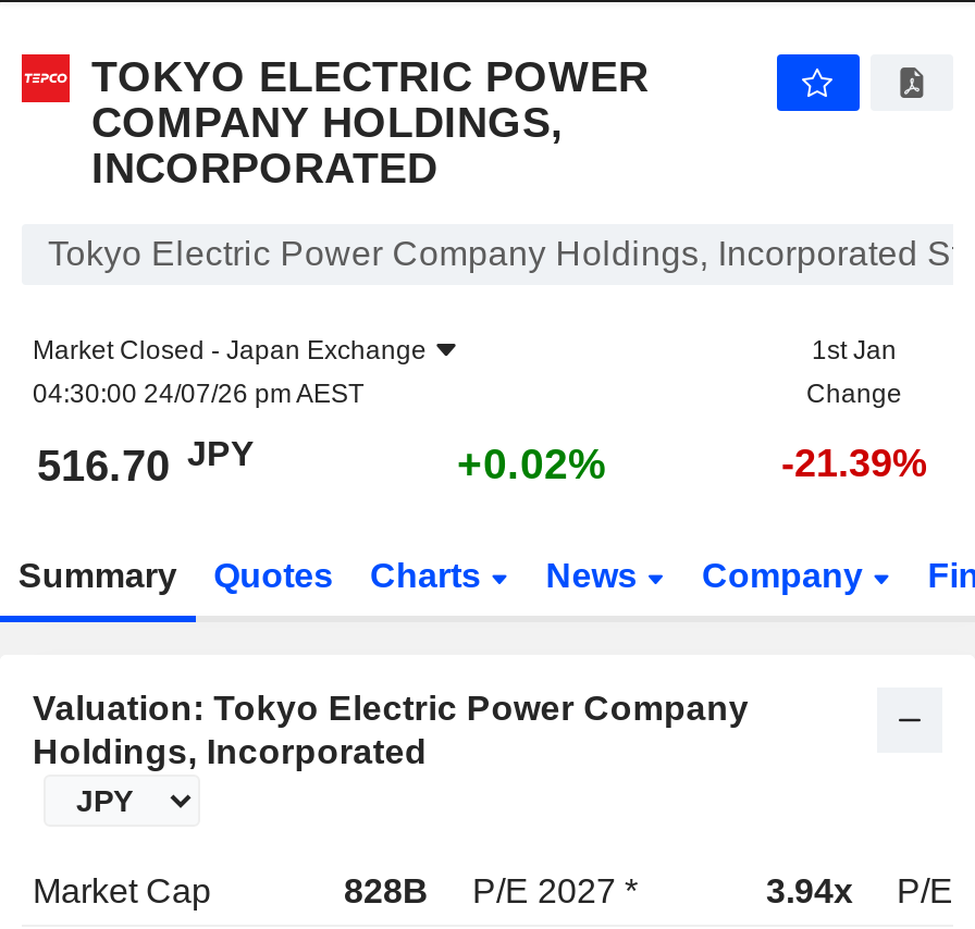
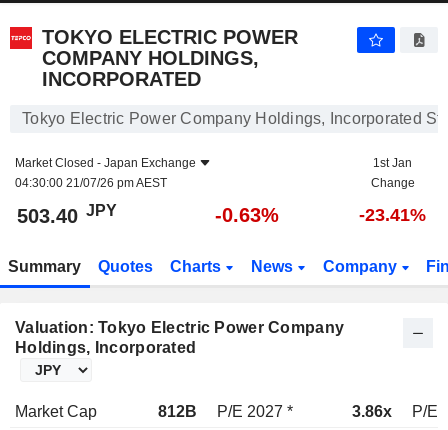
- 04:30:00 24/07/26 pm AEST
+ 04:30:00 21/07/26 pm AEST

- 516.70 JPY
+ 503.40 JPY

- +0.02%
+ -0.63%

- -21.39%
+ -23.41%

- 828B P/E 2027 *
+ 812B P/E 2027 *

- 3.94x
+ 3.86x
